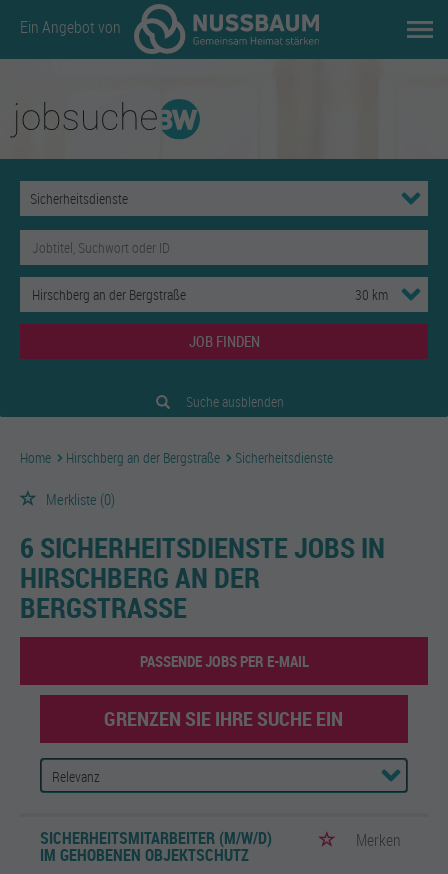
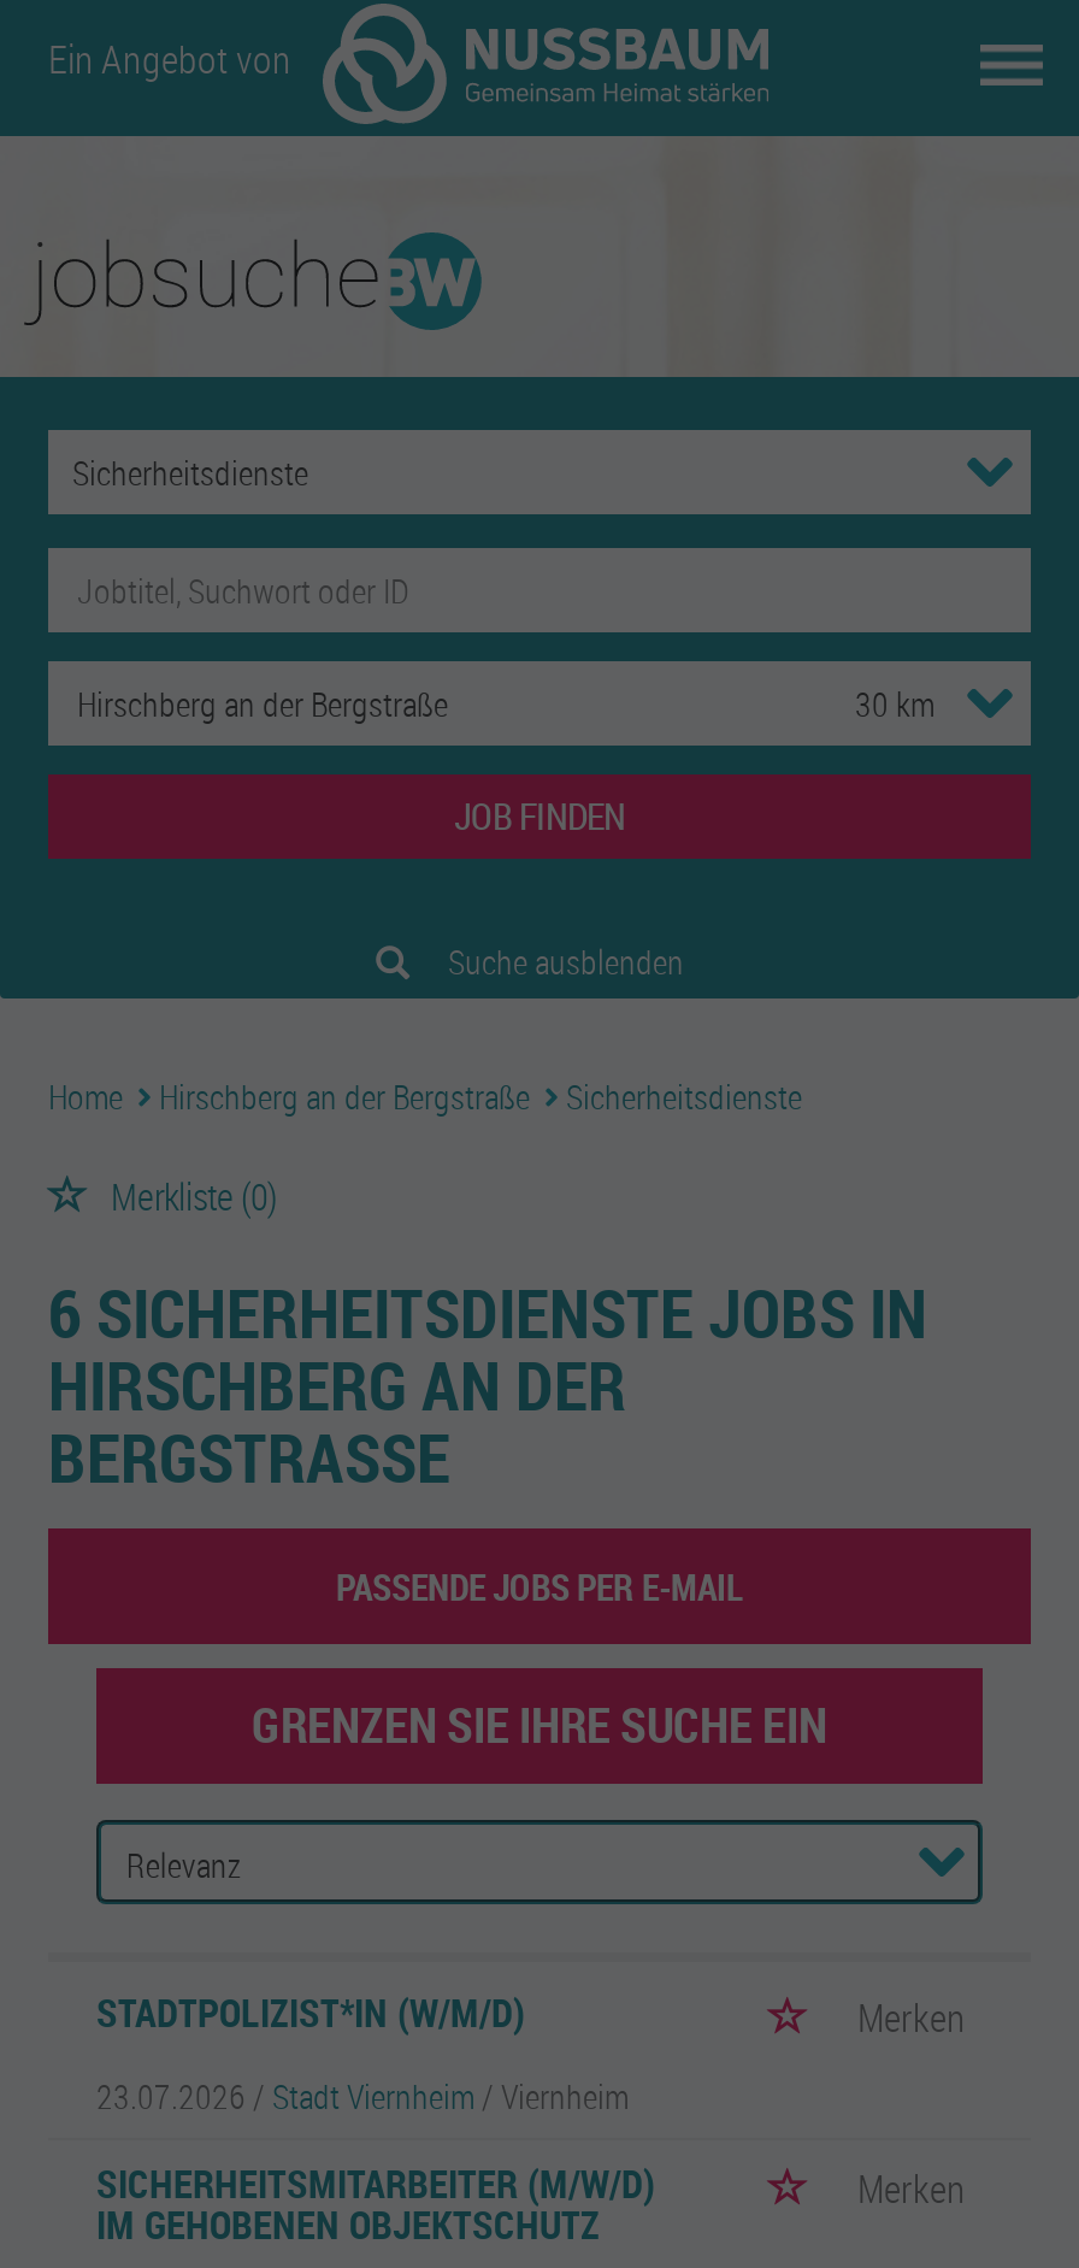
+ STADTPOLIZIST*IN (W/M/D)
+ Merken
+ 23.07.2026 / Stadt Viernheim / Viernheim
